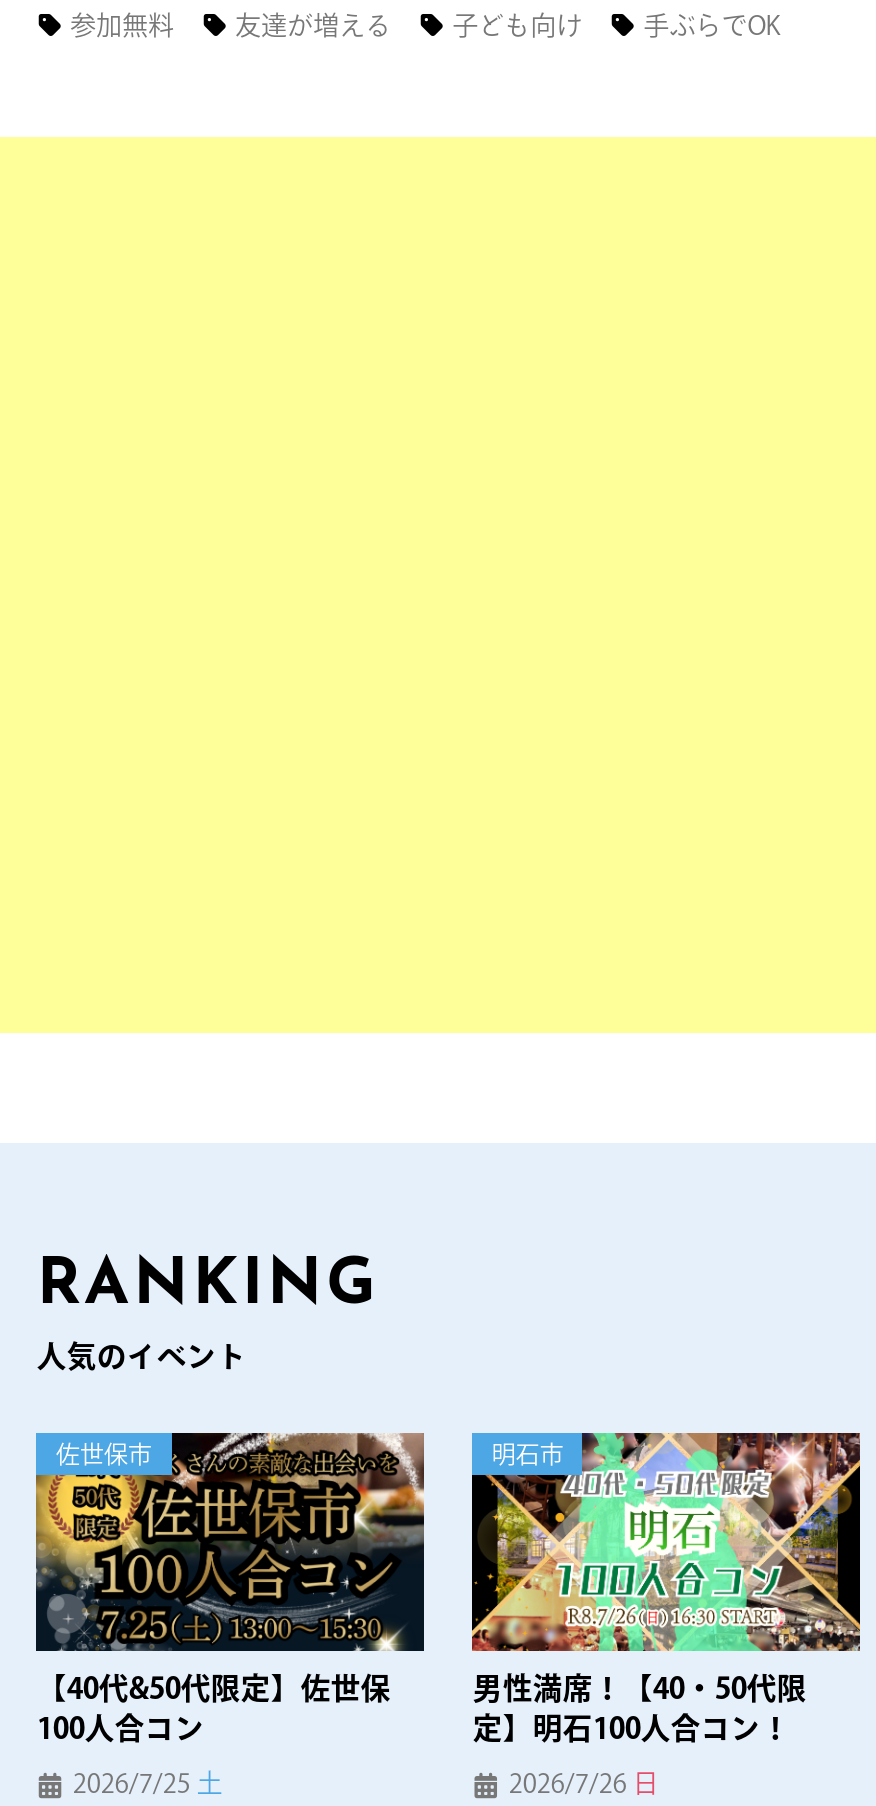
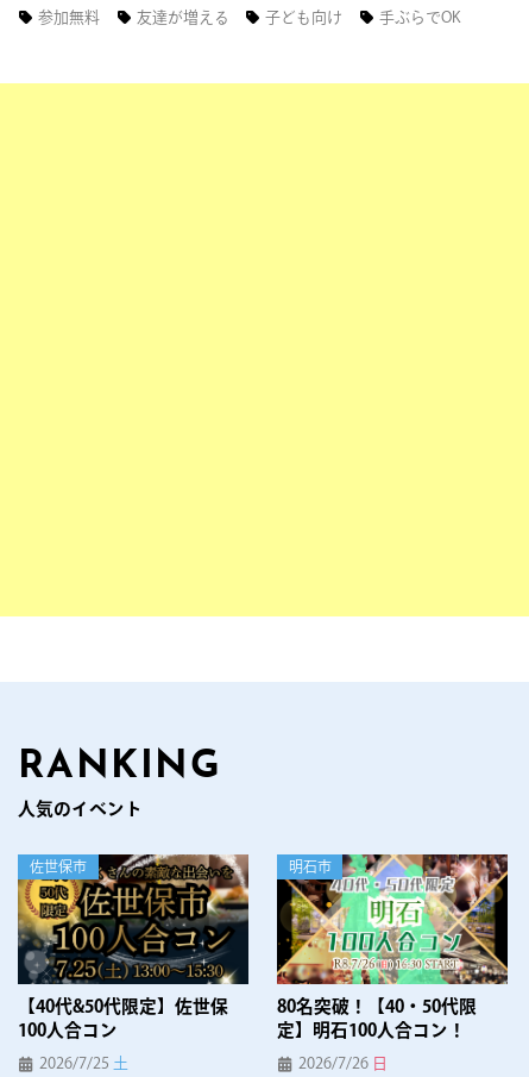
- 男性満席！【40・50代限
+ 80名突破！【40・50代限
